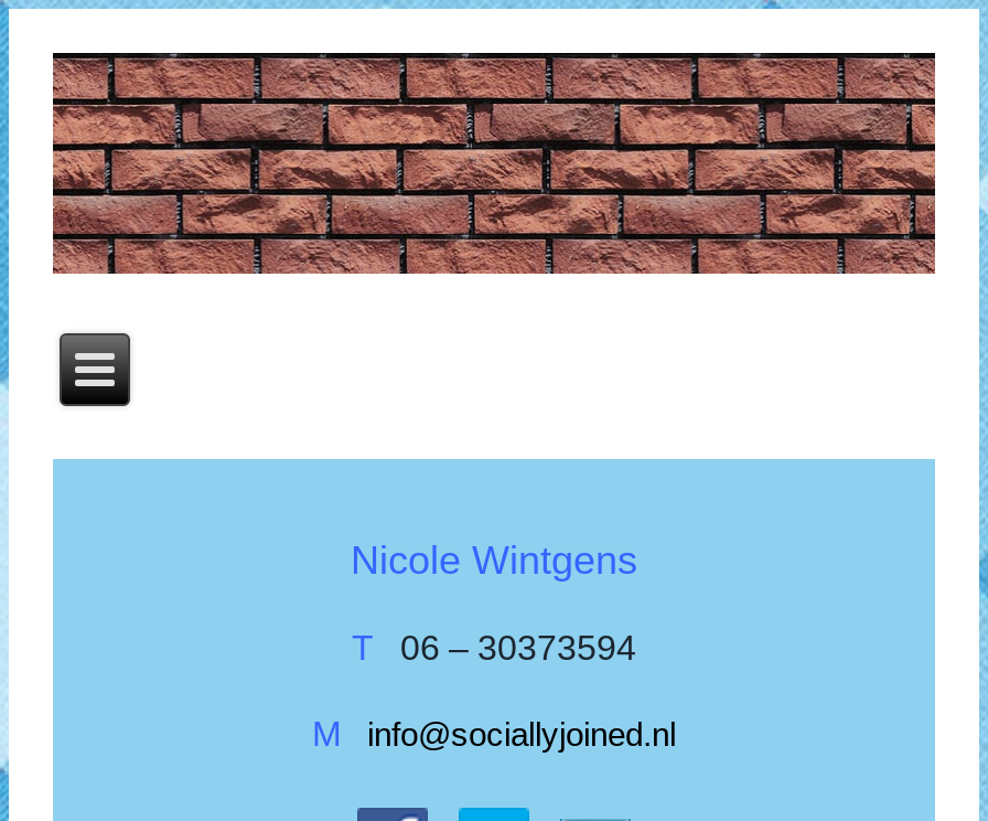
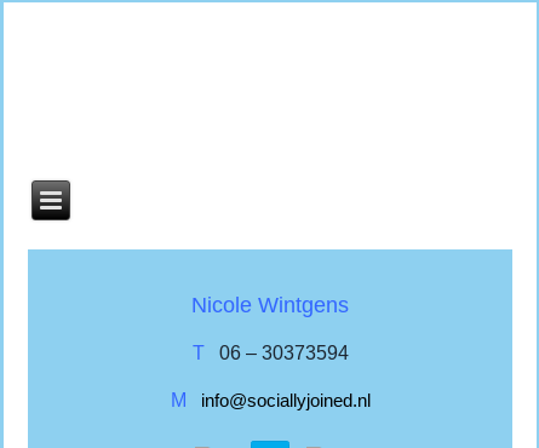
- [image]
